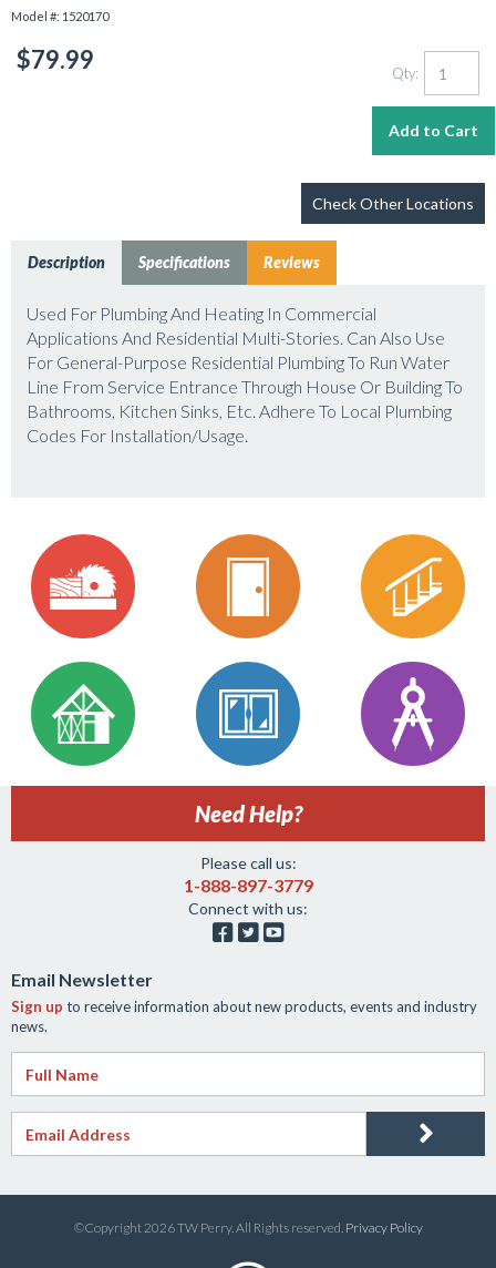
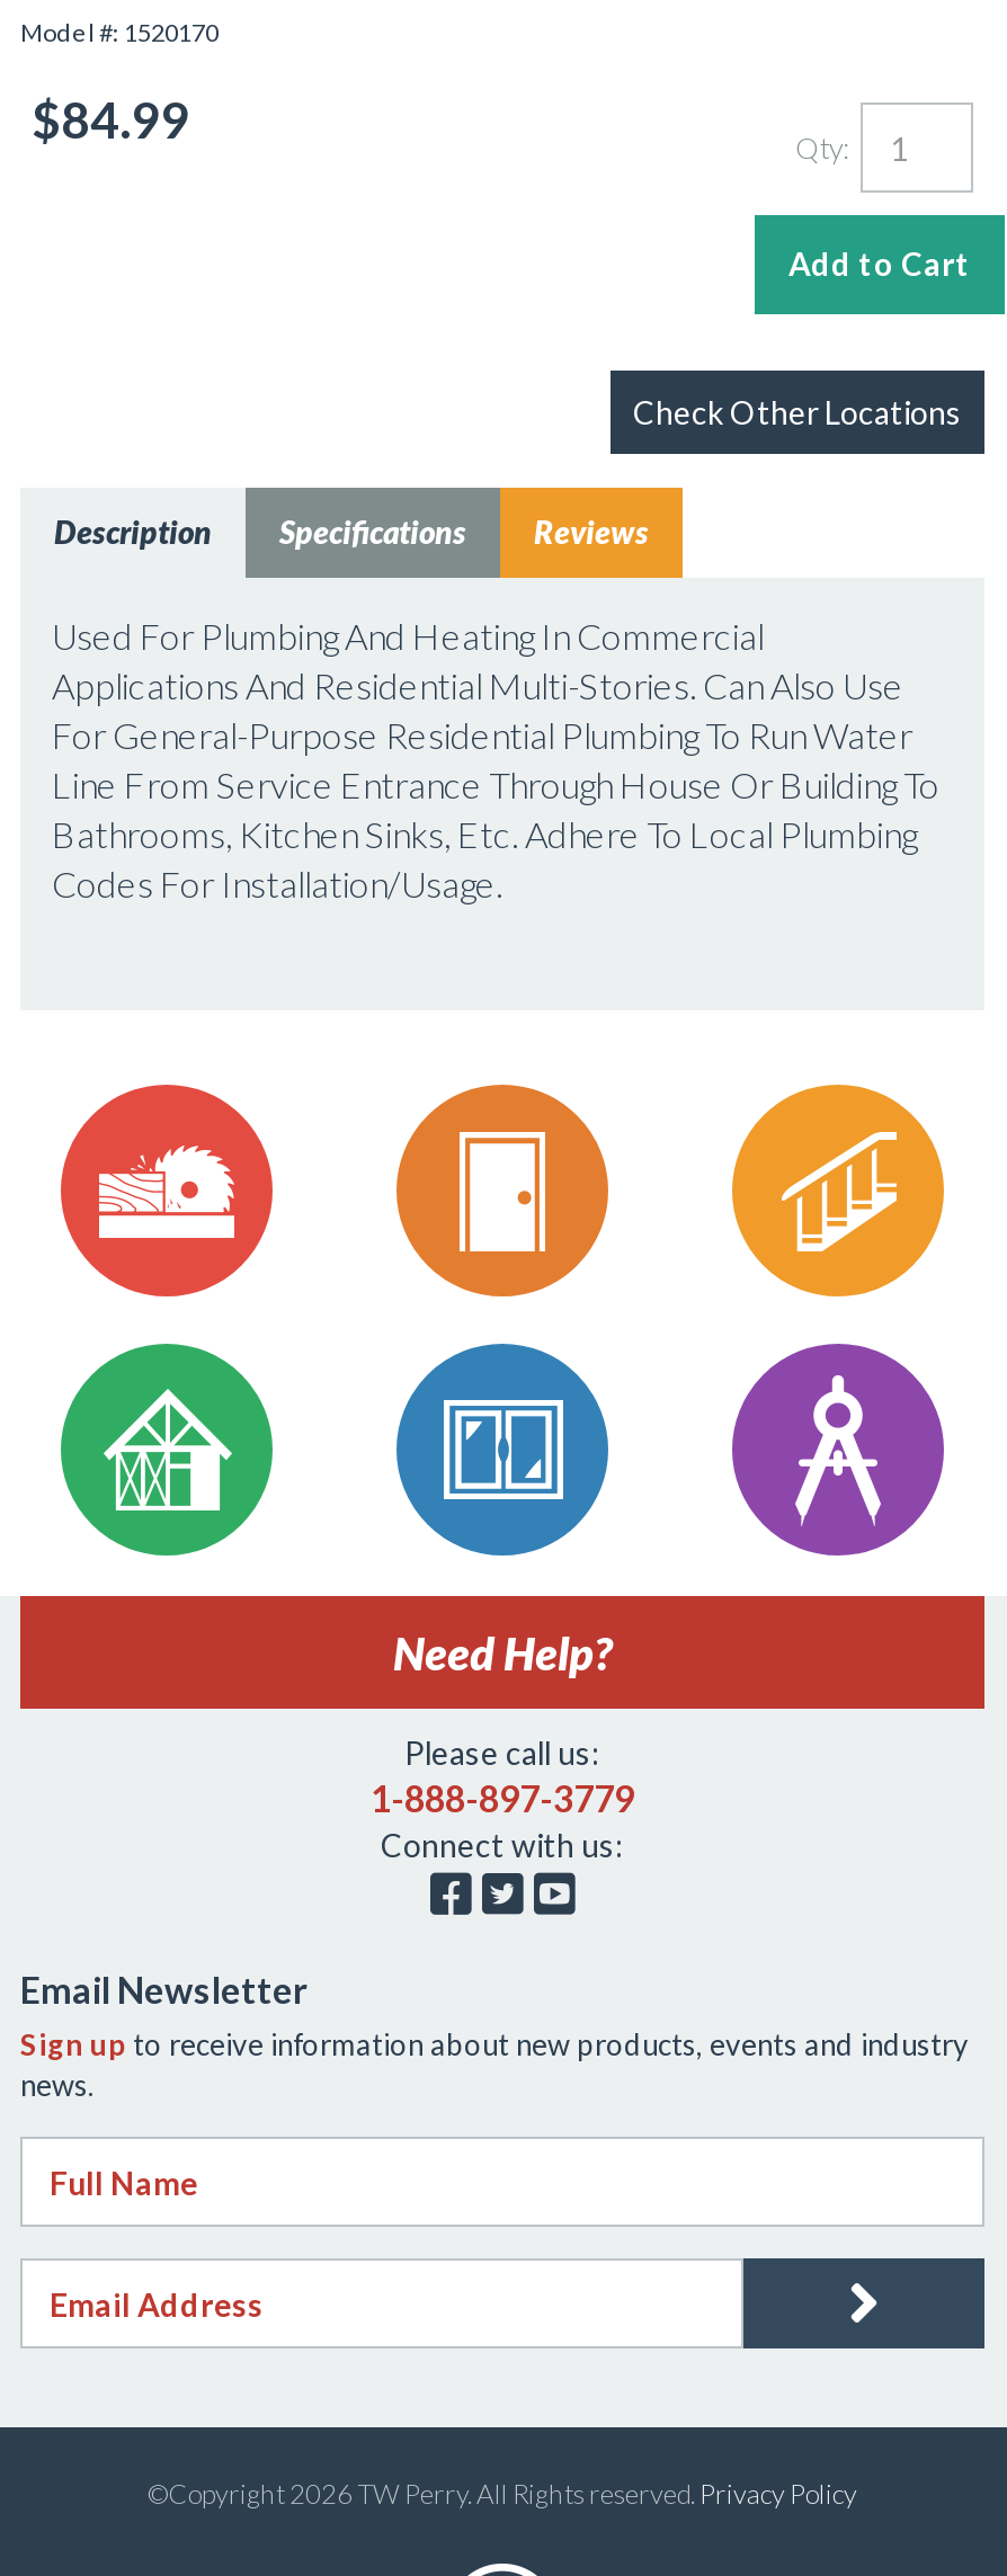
- $79.99
+ $84.99
